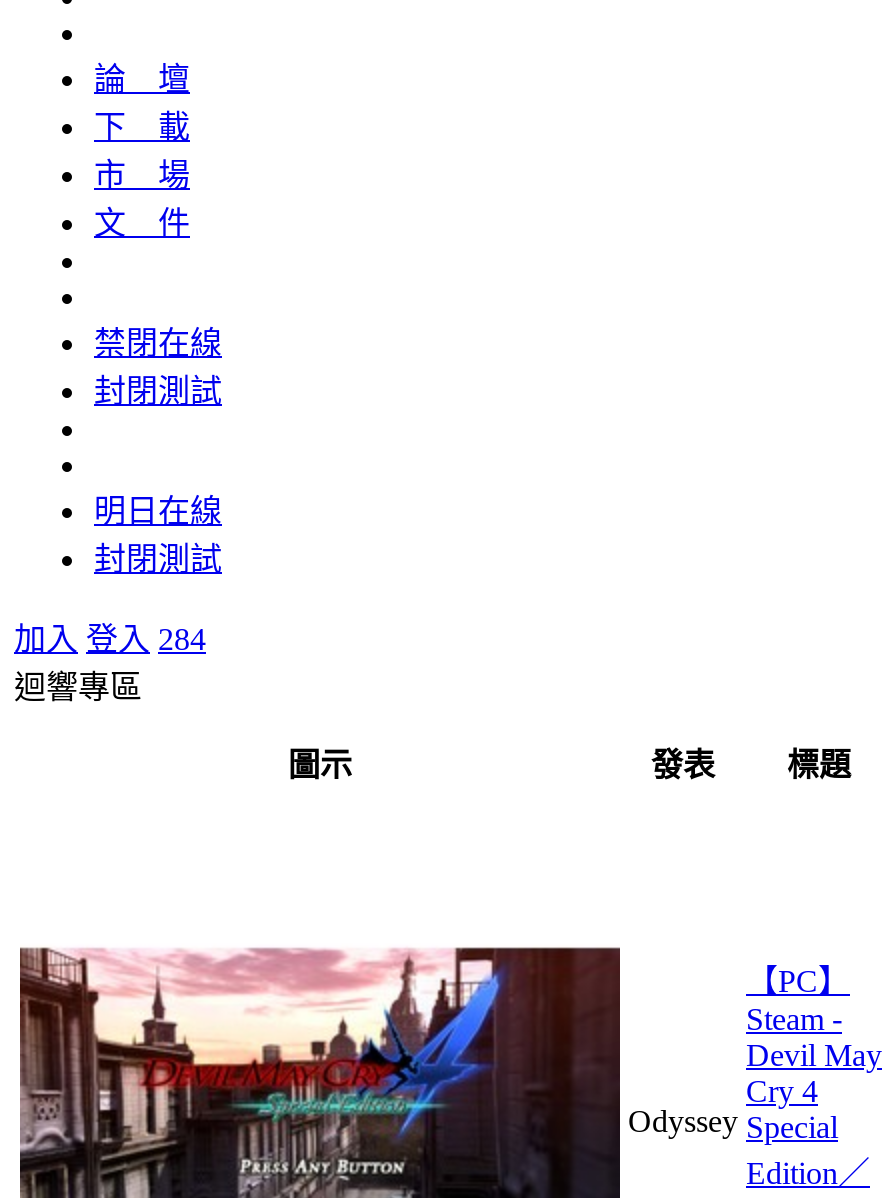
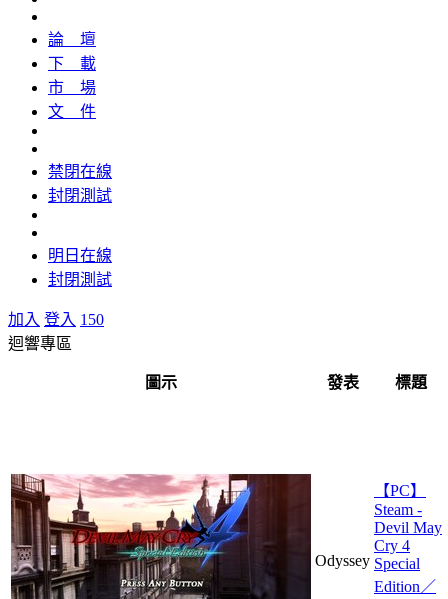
- 加入 登入 284
+ 加入 登入 150
